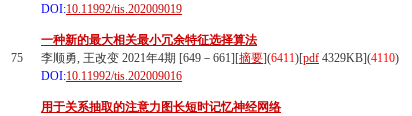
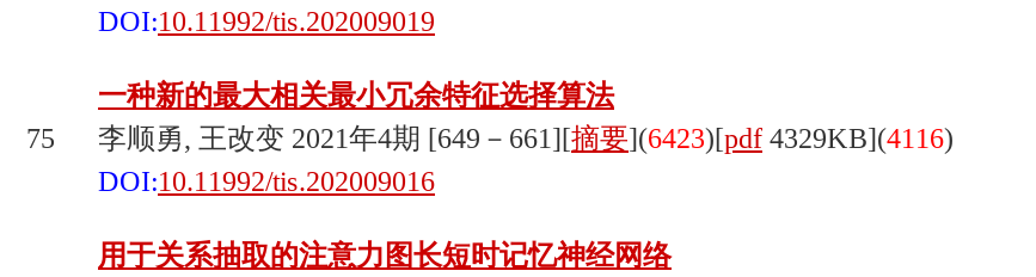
- 李顺勇, 王改变 2021年4期 [649－661][摘要](6411)[pdf 4329KB](4110)
+ 李顺勇, 王改变 2021年4期 [649－661][摘要](6423)[pdf 4329KB](4116)
